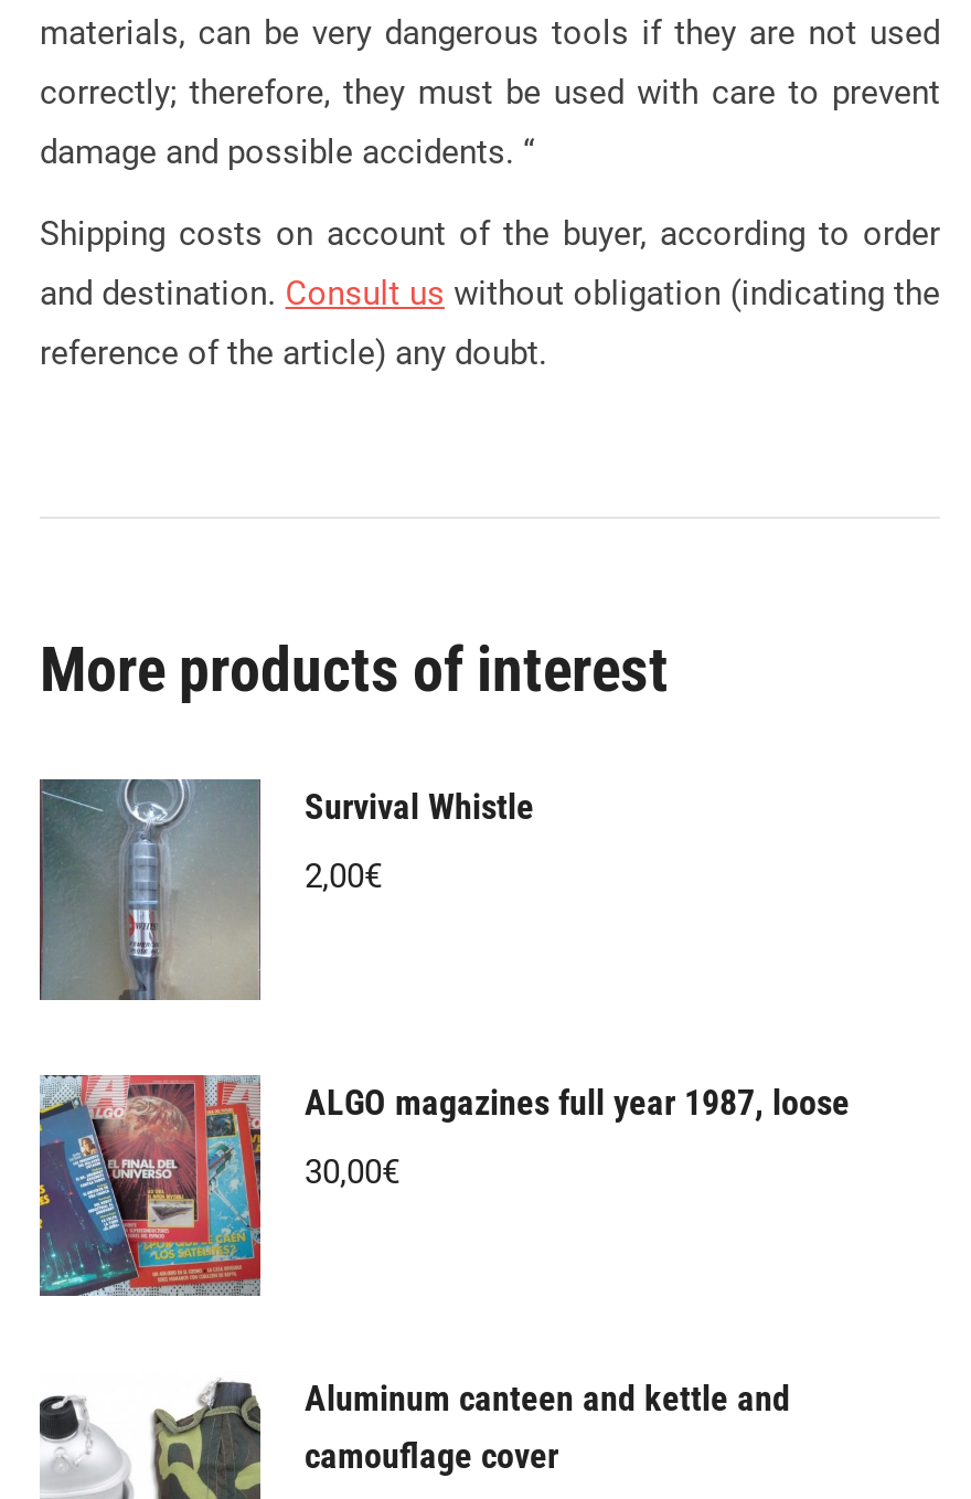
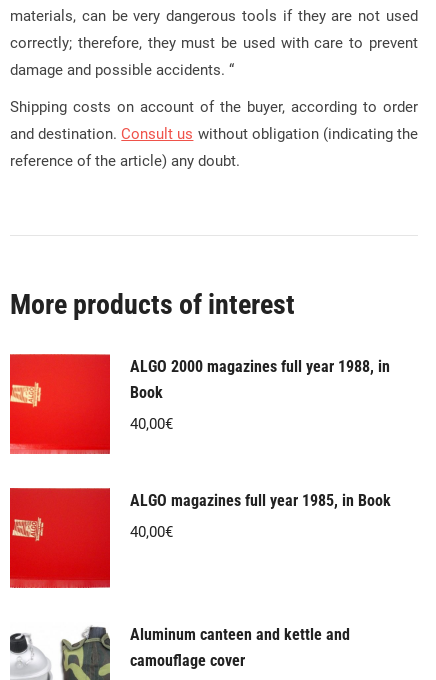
- [image]
- Survival Whistle
+ [image]
+ ALGO 2000 magazines full year 1988, in
+ Book

- 2,00€
+ 40,00€

- [image]
- ALGO magazines full year 1987, loose
+ [image]
+ ALGO magazines full year 1985, in Book

- 30,00€
+ 40,00€
